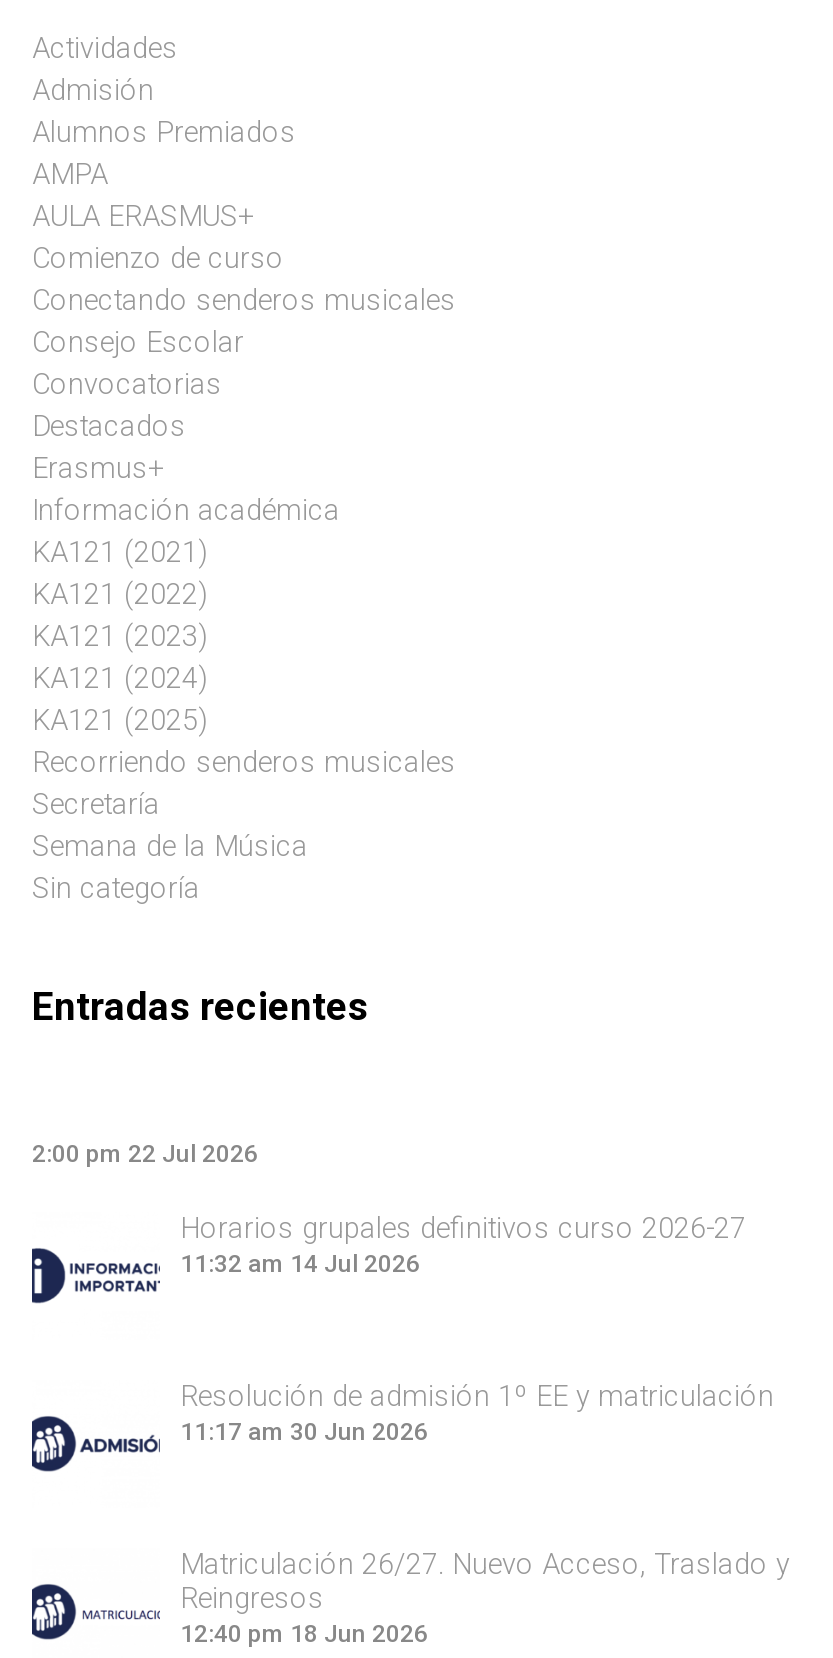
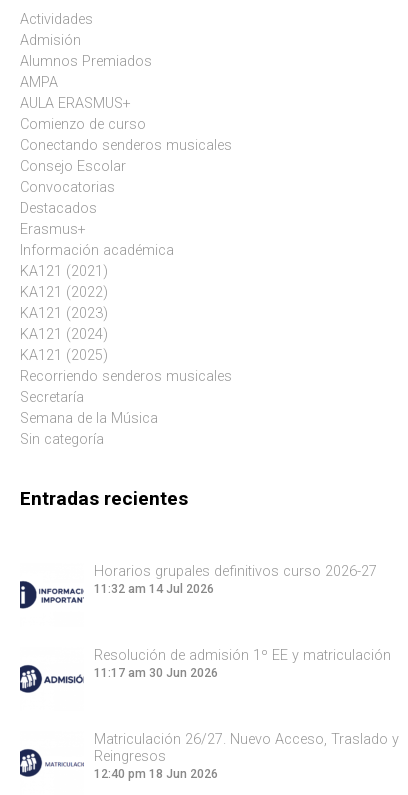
- 2:00 pm 22 Jul 2026
